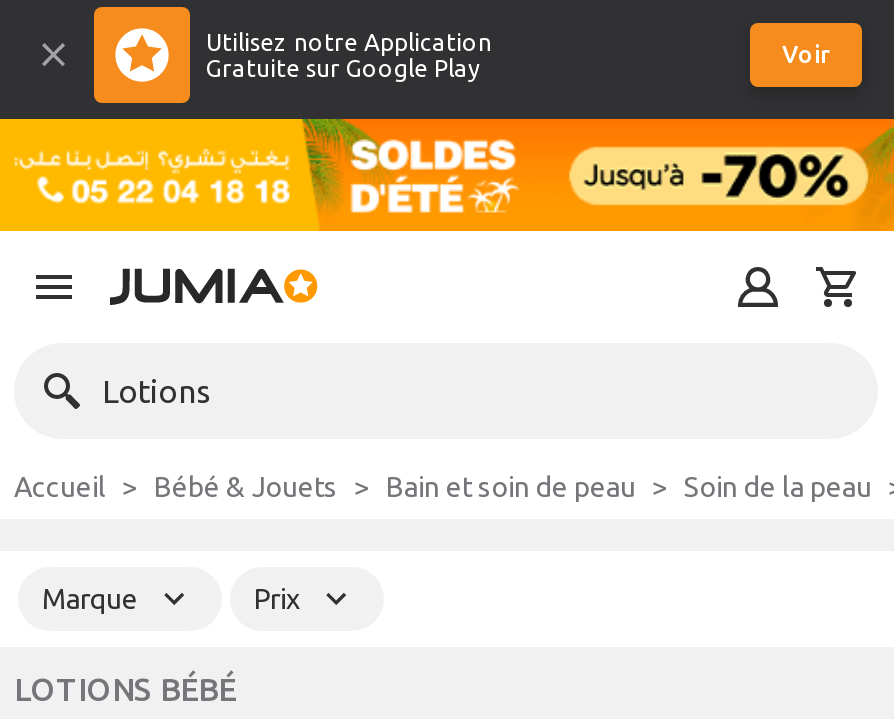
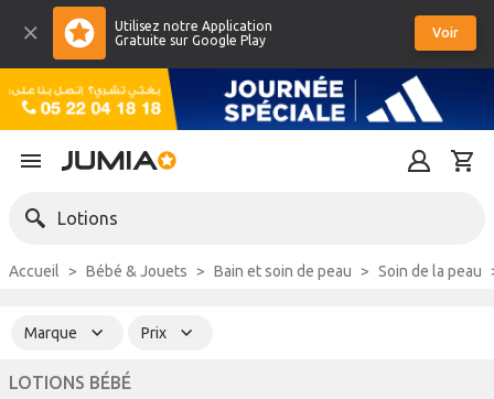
- [image]
+ [image]
